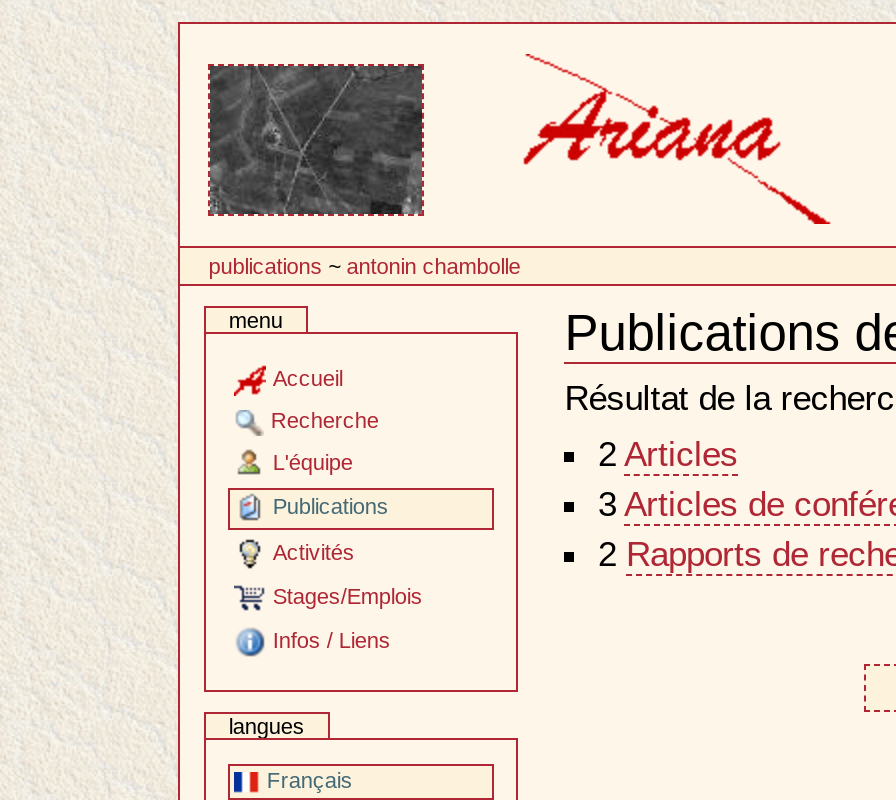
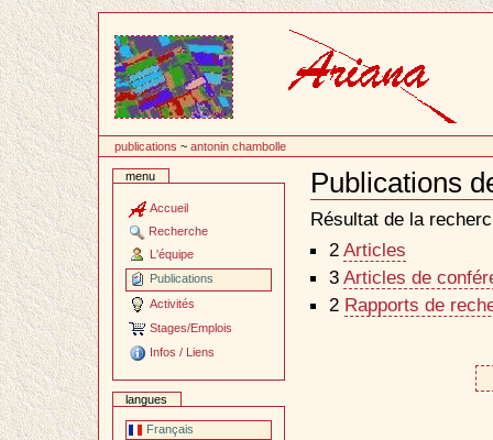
- [image]
+ [image]
